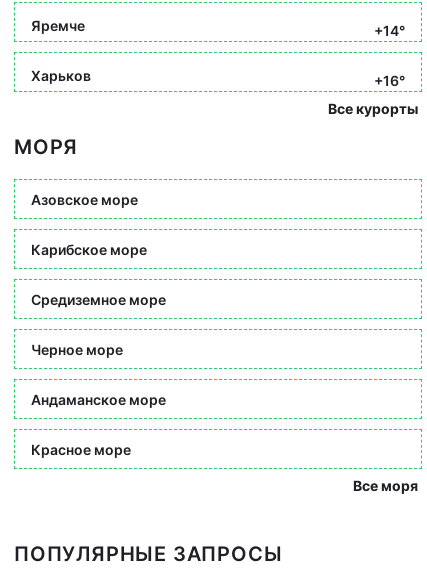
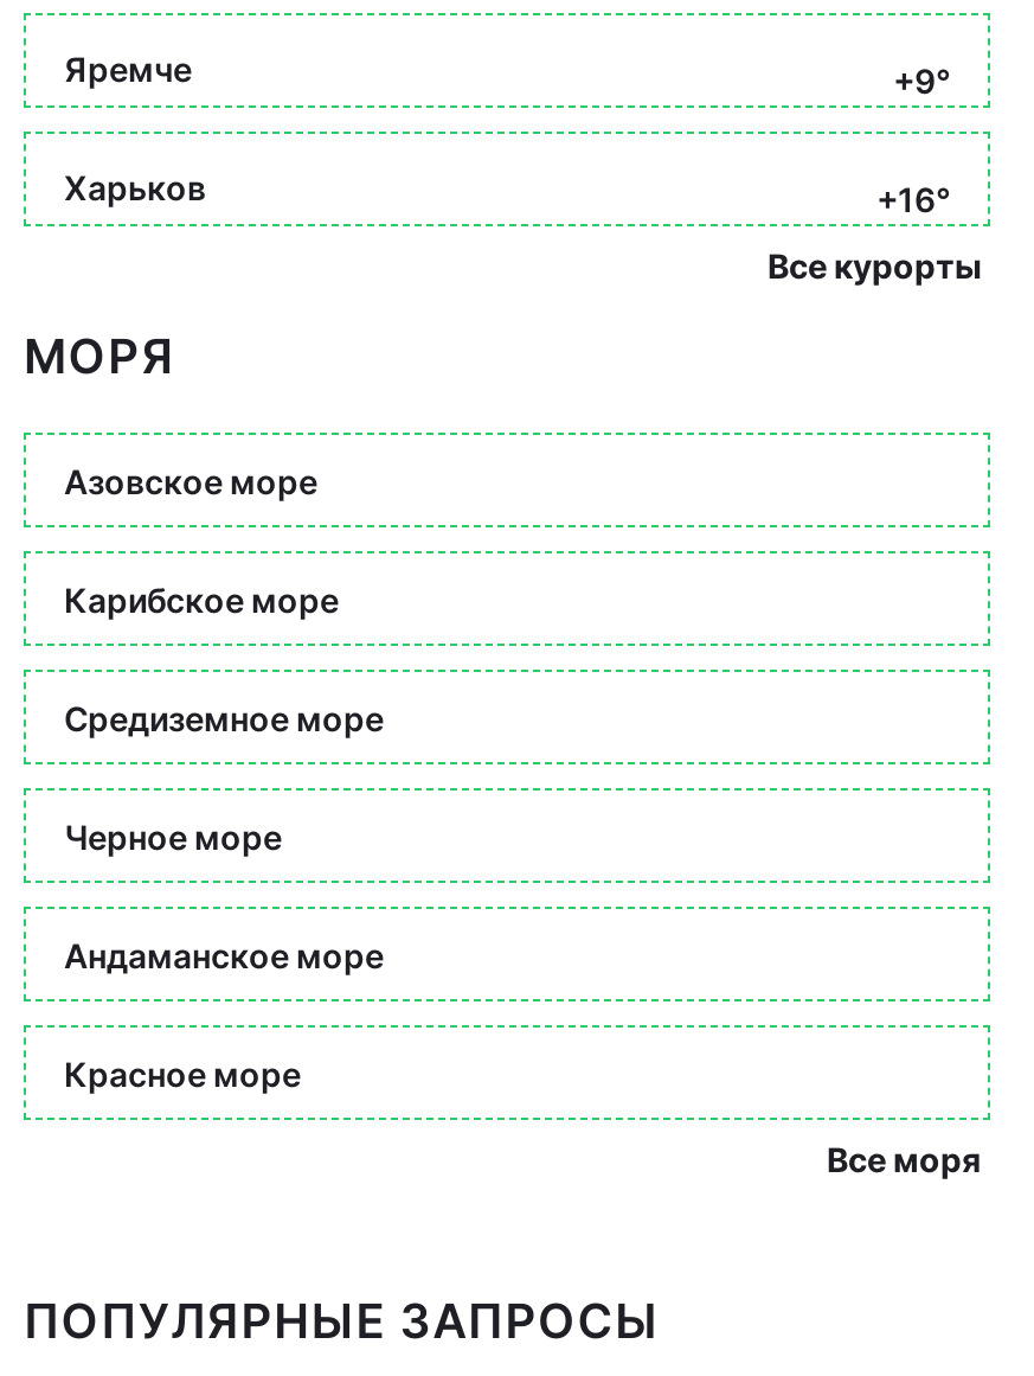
- +14°
+ +9°
